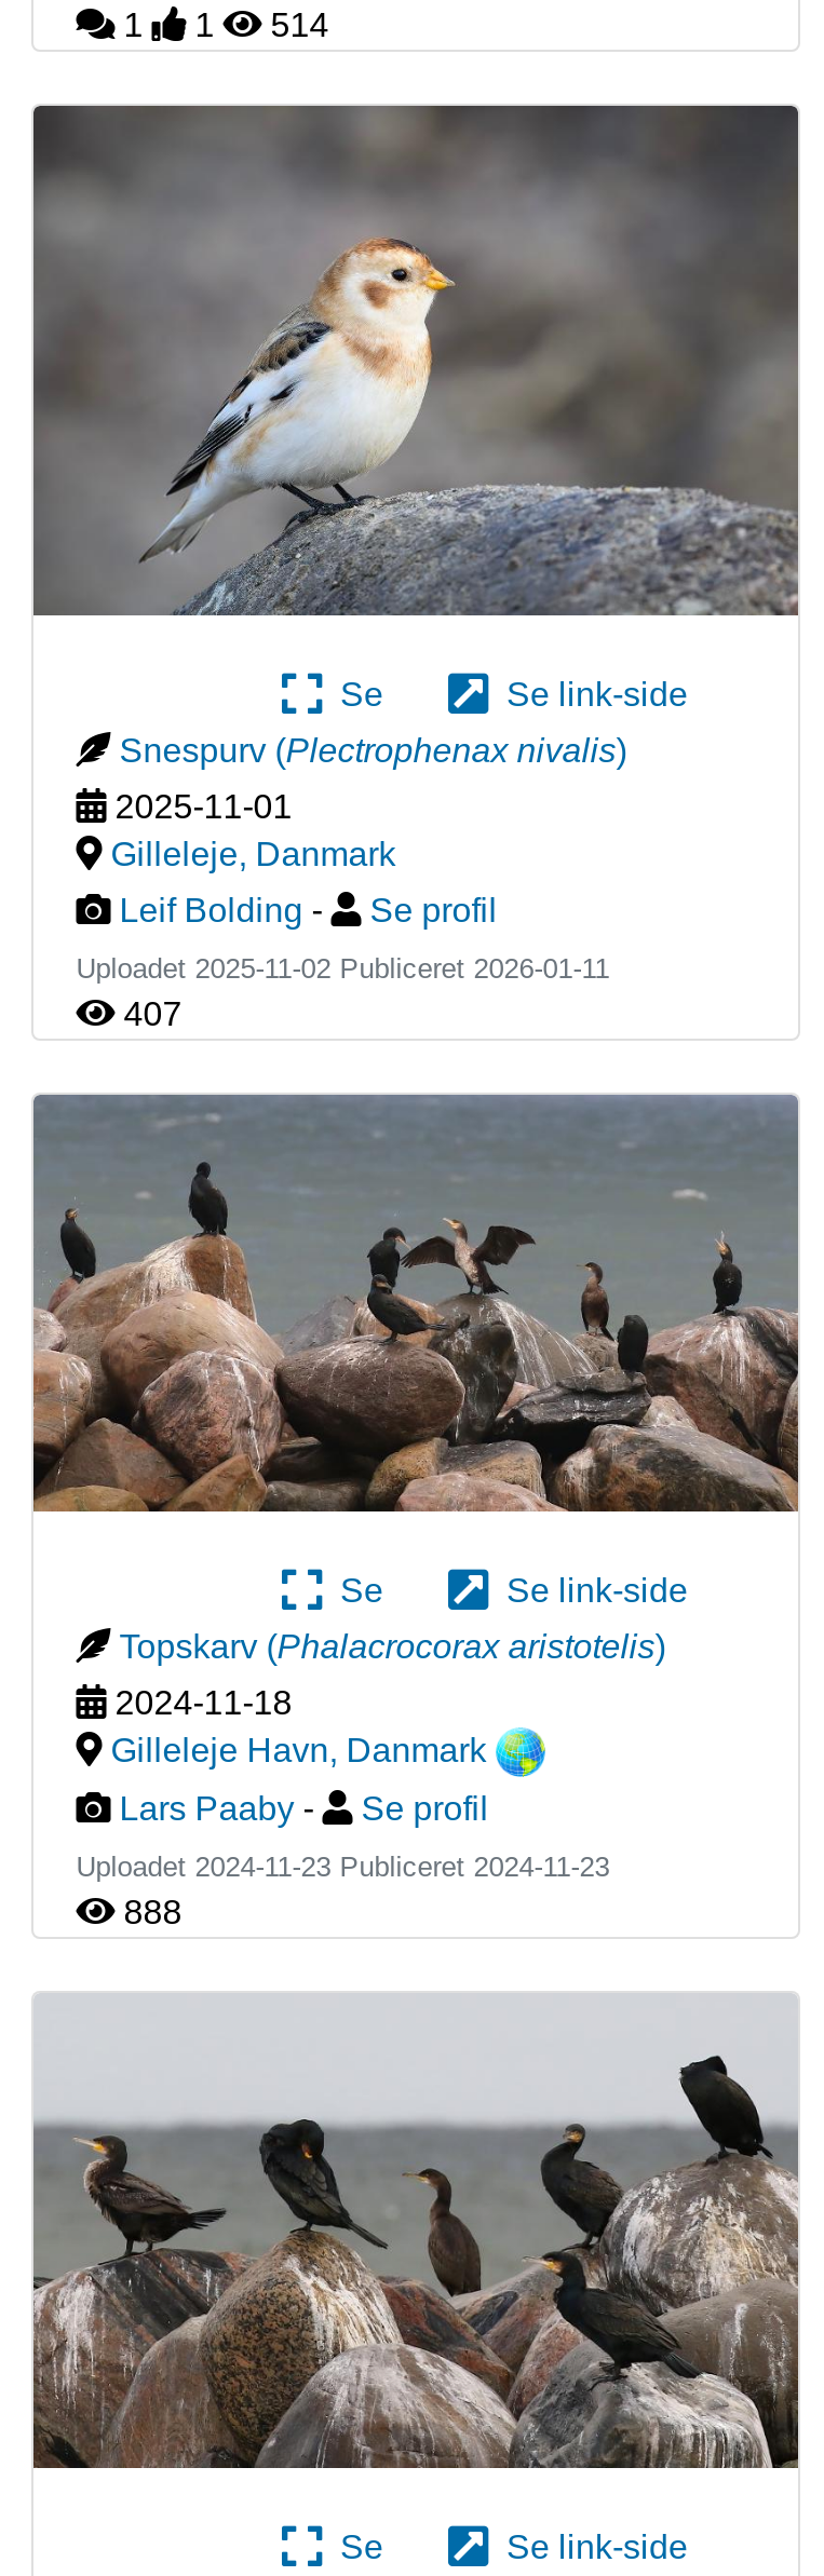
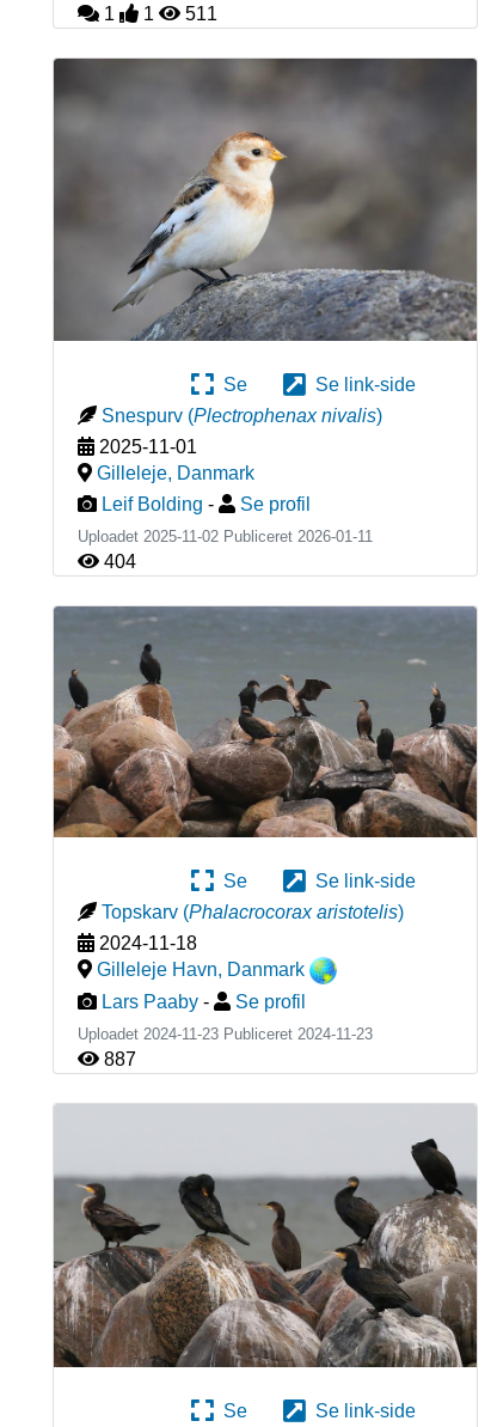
- 514
+ 511

- 407
+ 404

- 888
+ 887
